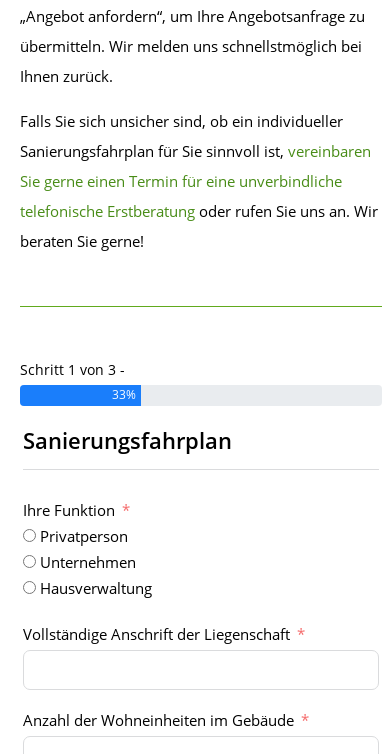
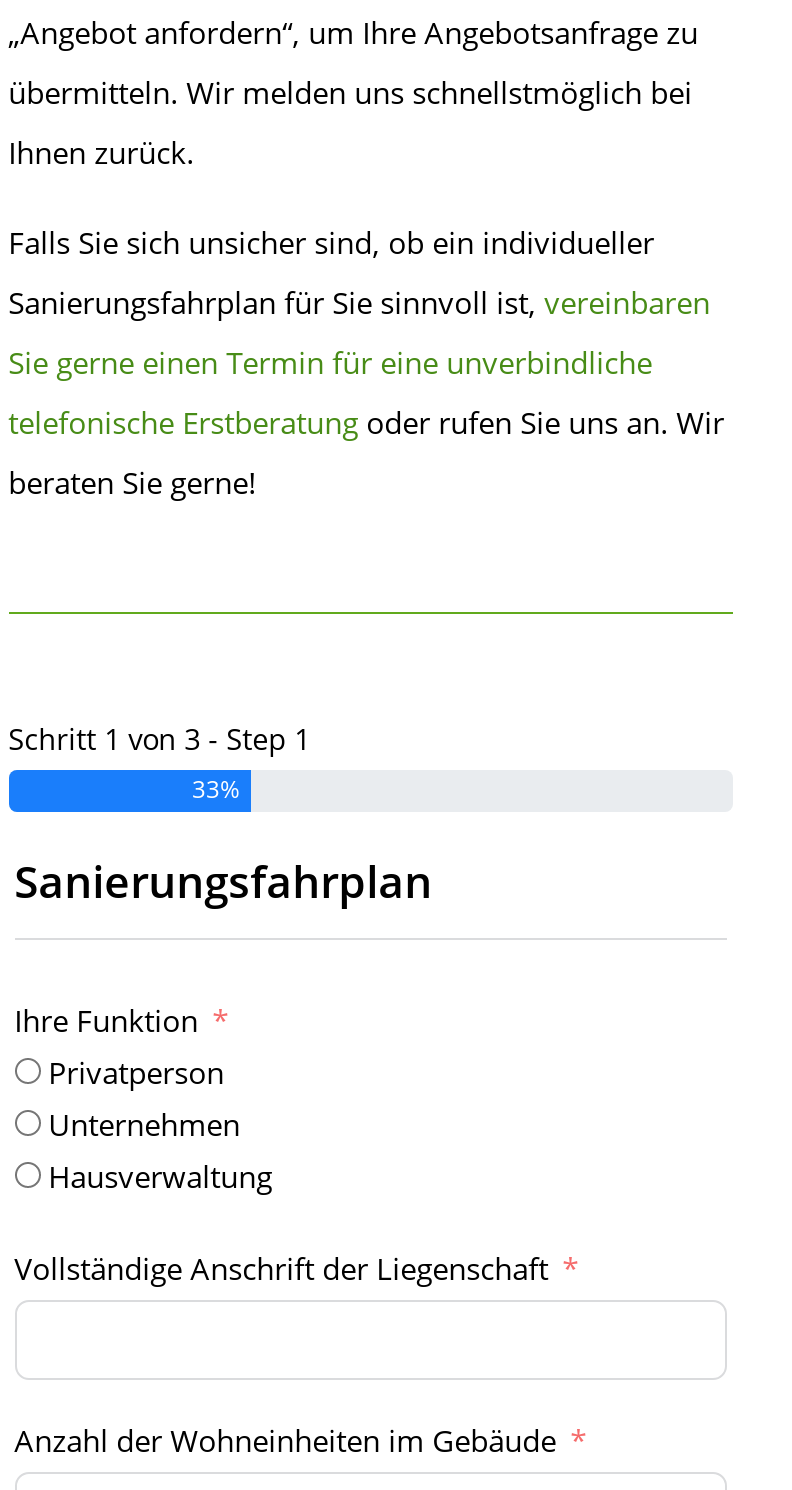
- Schritt 1 von 3 -
+ Schritt 1 von 3 - Step 1
